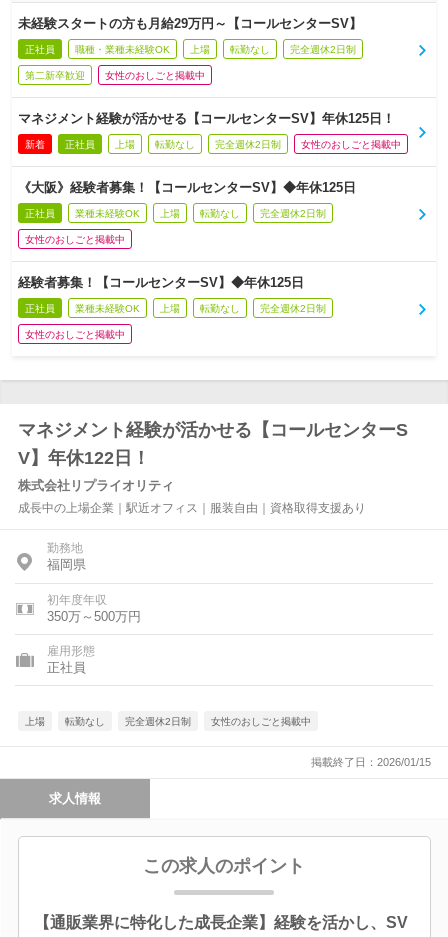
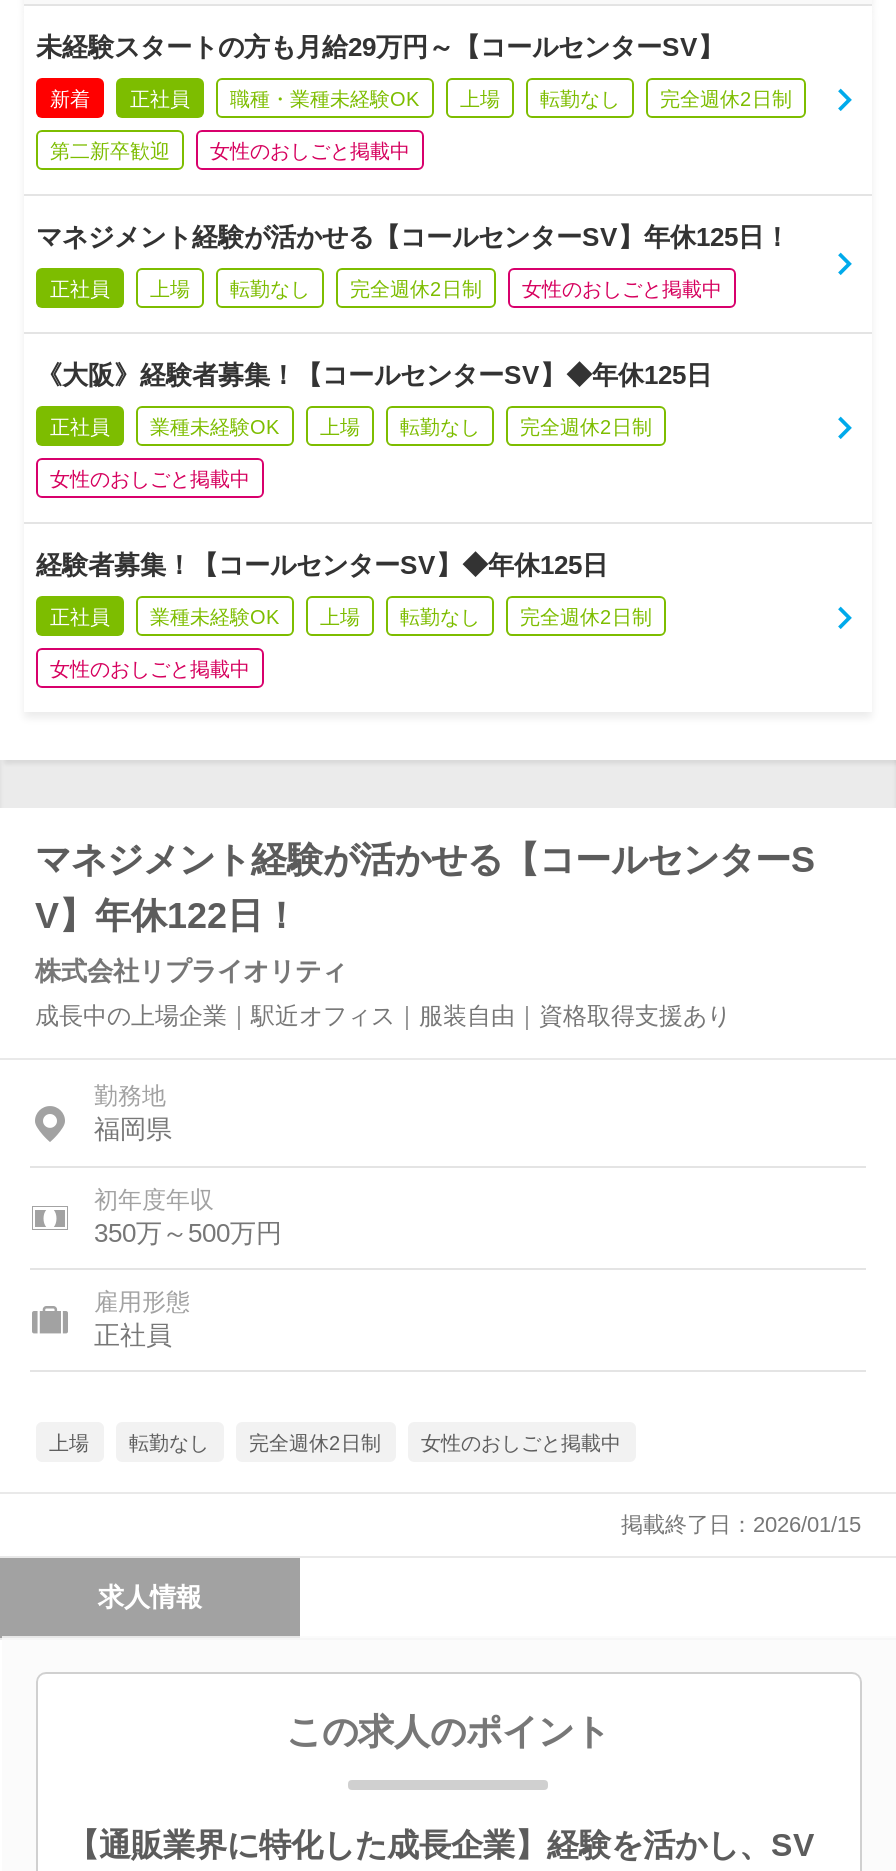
moved up: 新着
